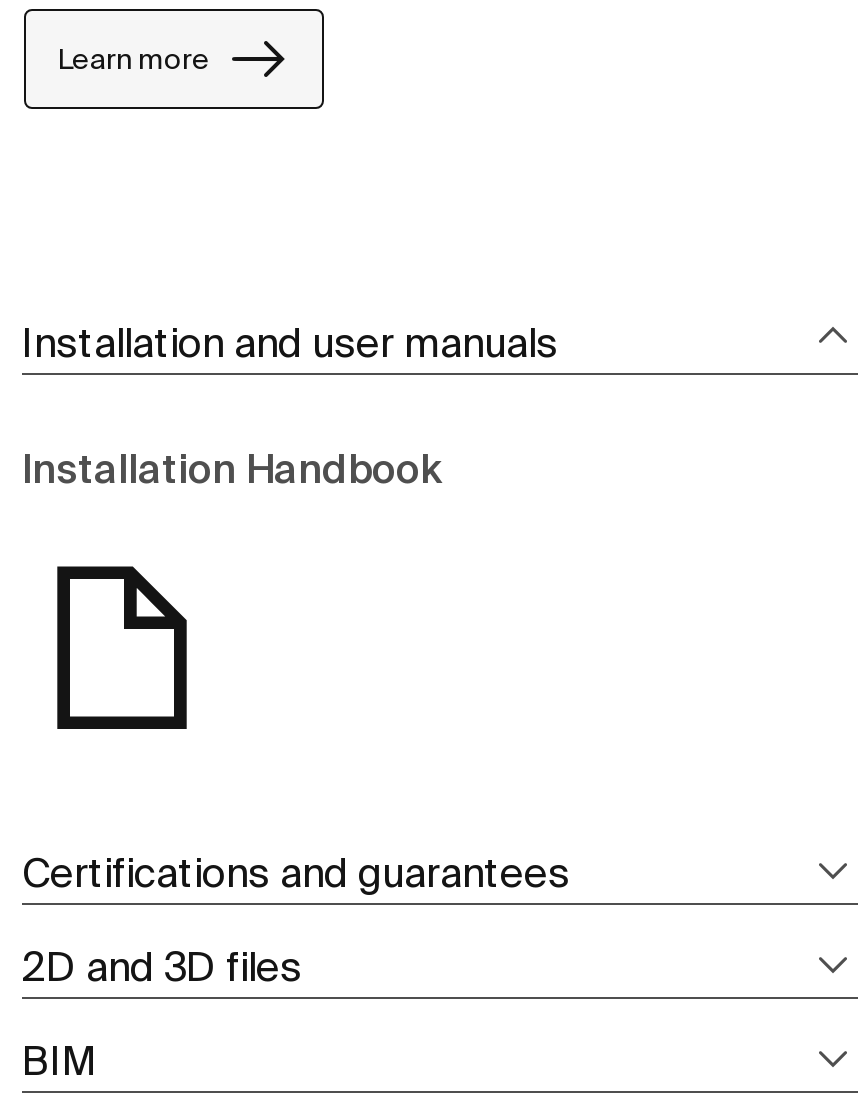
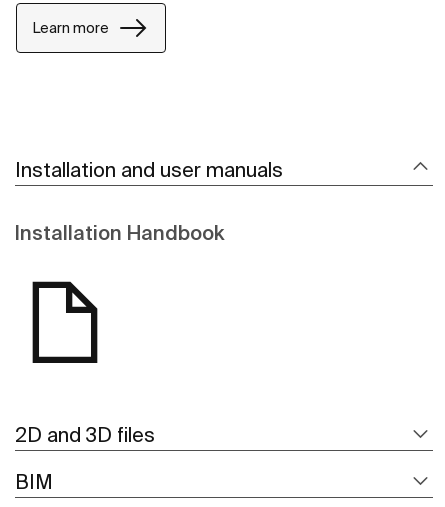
- Certifications and guarantees
